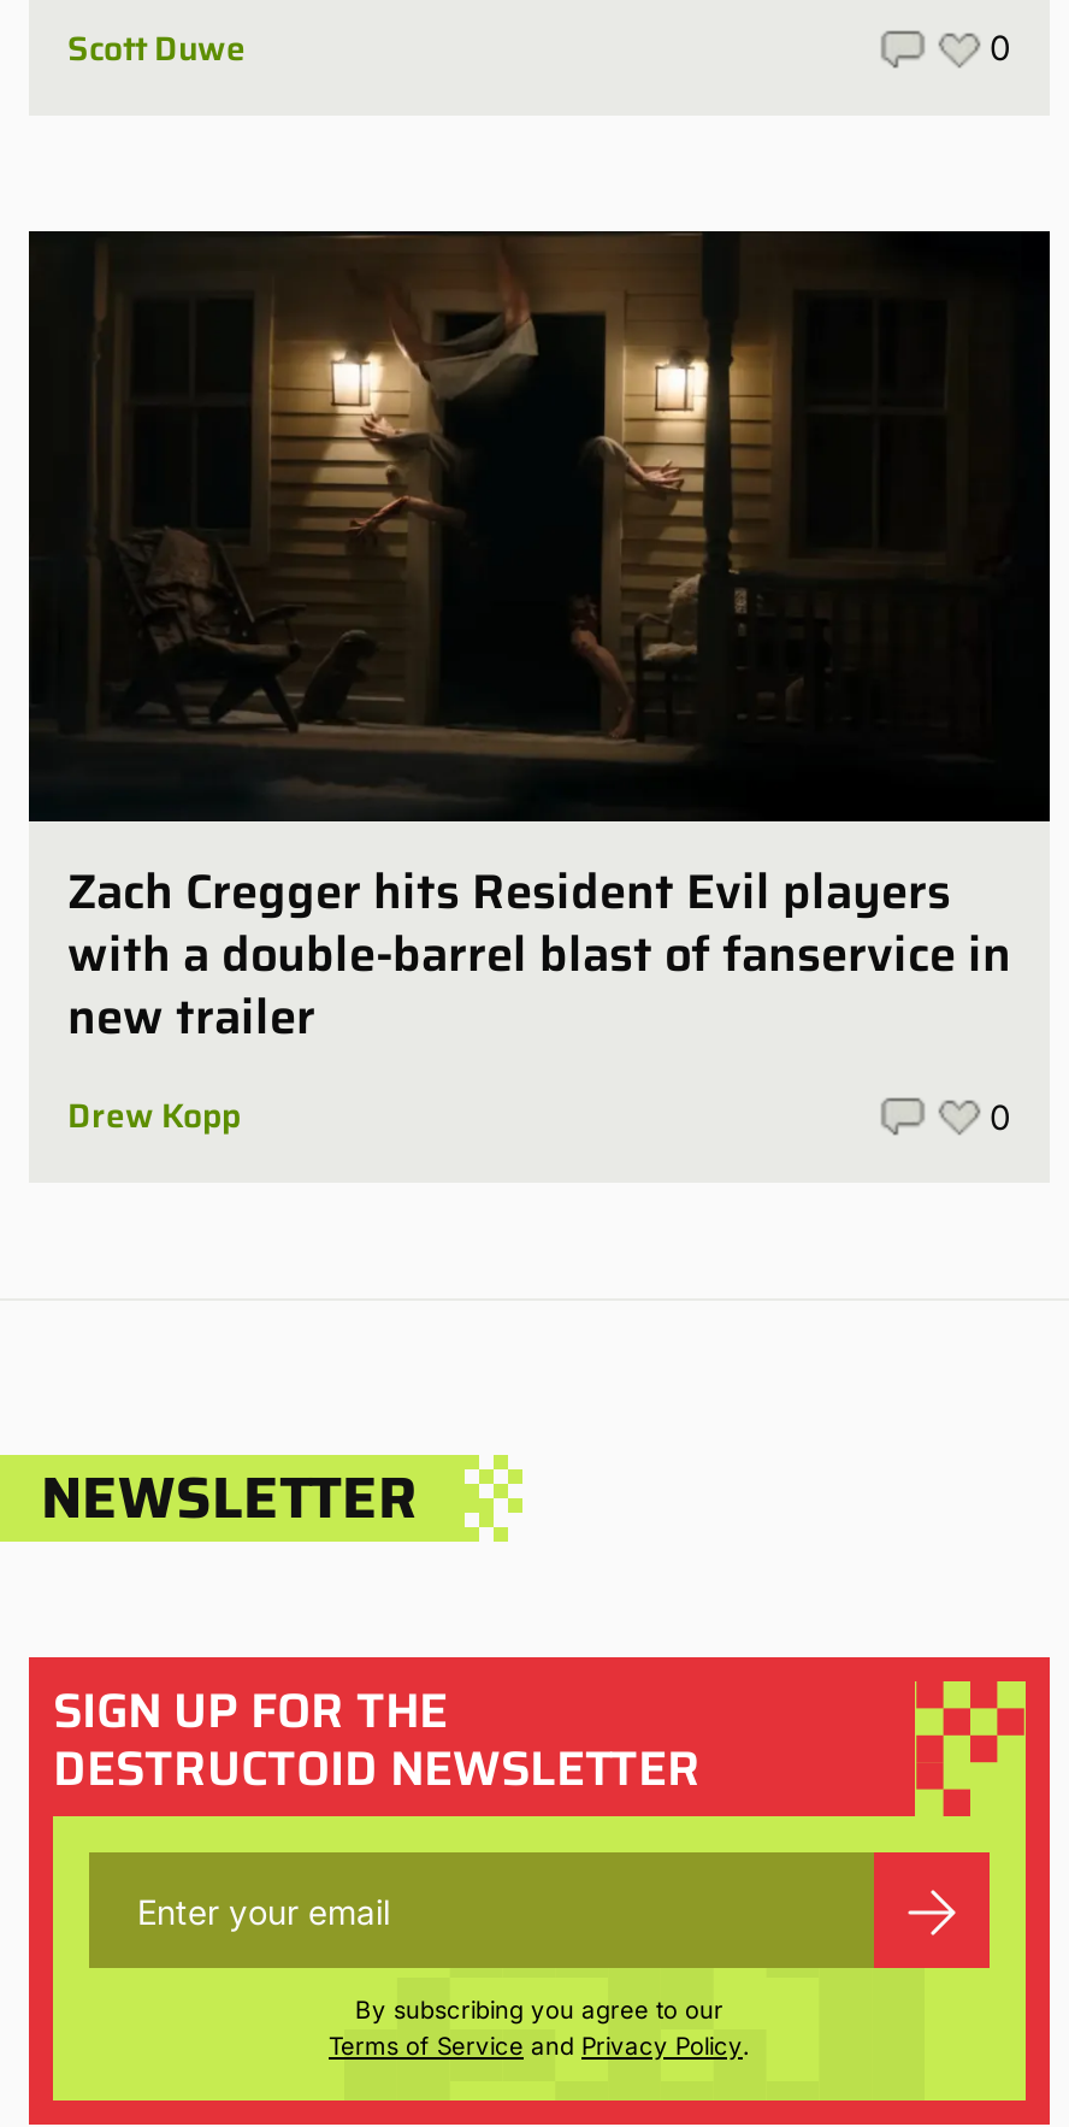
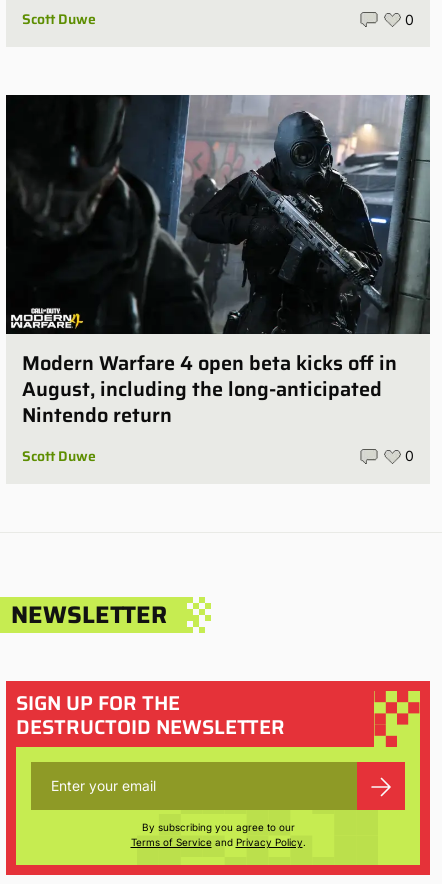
- [image]
- Zach Cregger hits Resident Evil players
- with a double-barrel blast of fanservice in
- new trailer
- Drew Kopp
+ [image]
+ Modern Warfare 4 open beta kicks off in
+ August, including the long-anticipated
+ Nintendo return
+ Scott Duwe
